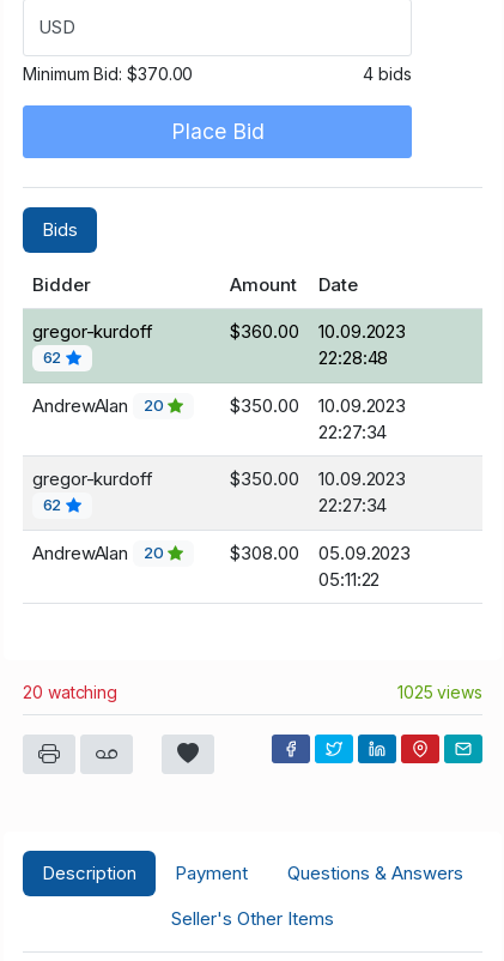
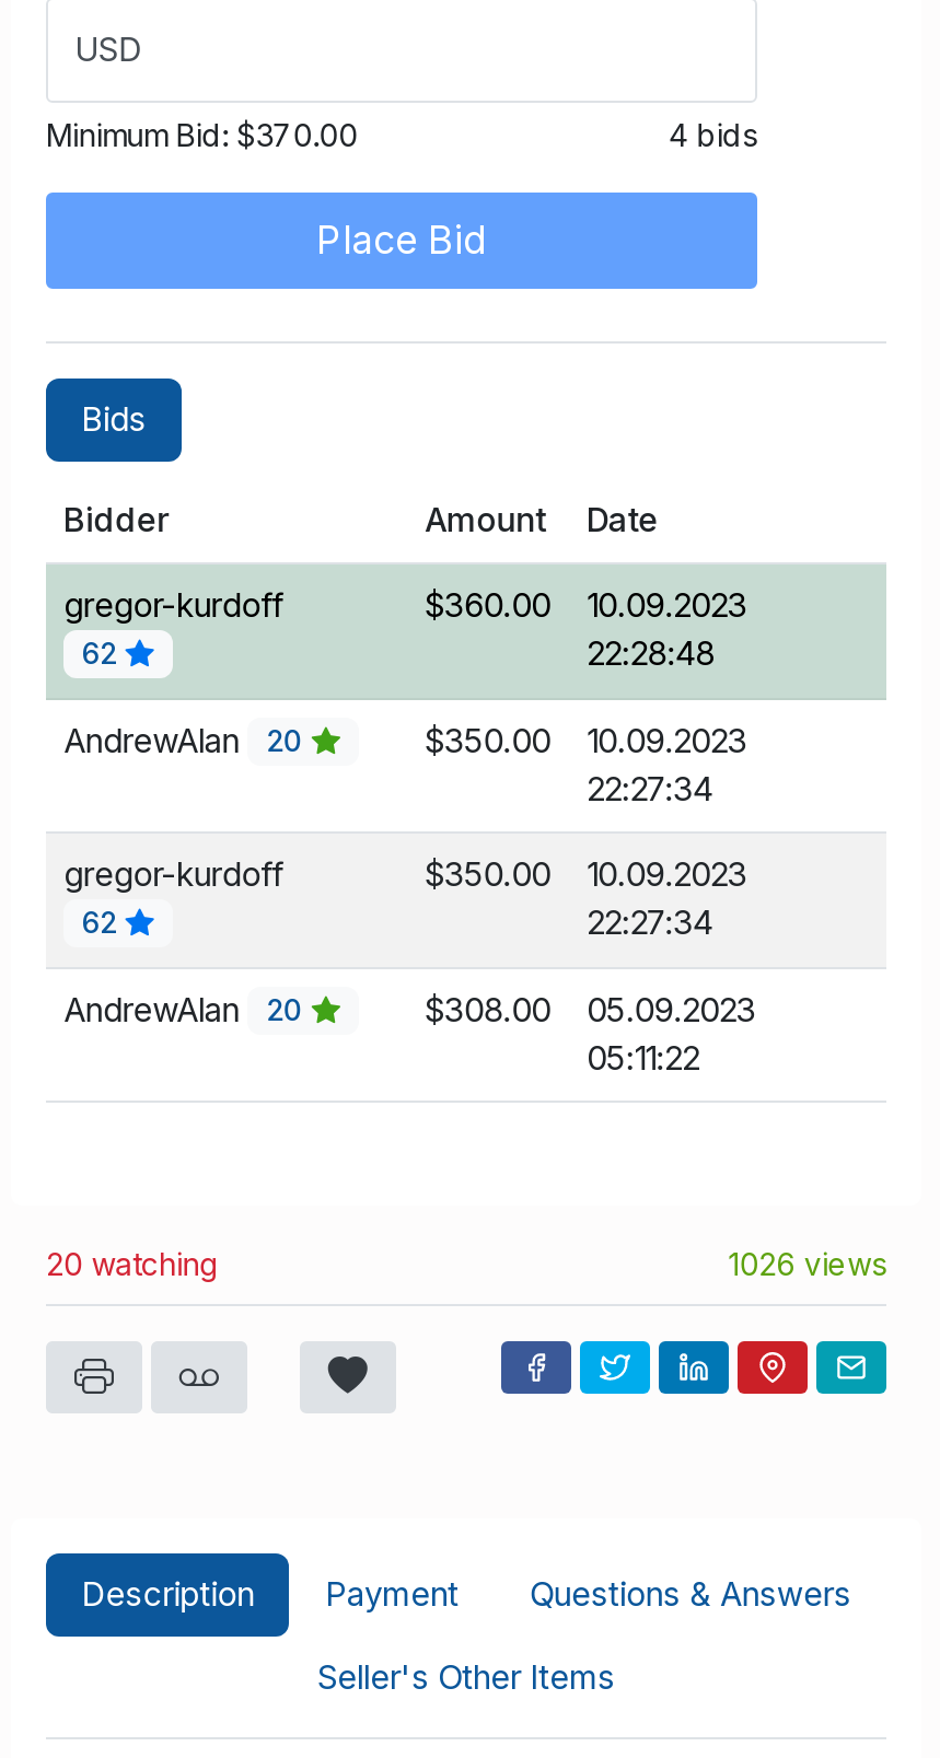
- 1025 views
+ 1026 views
